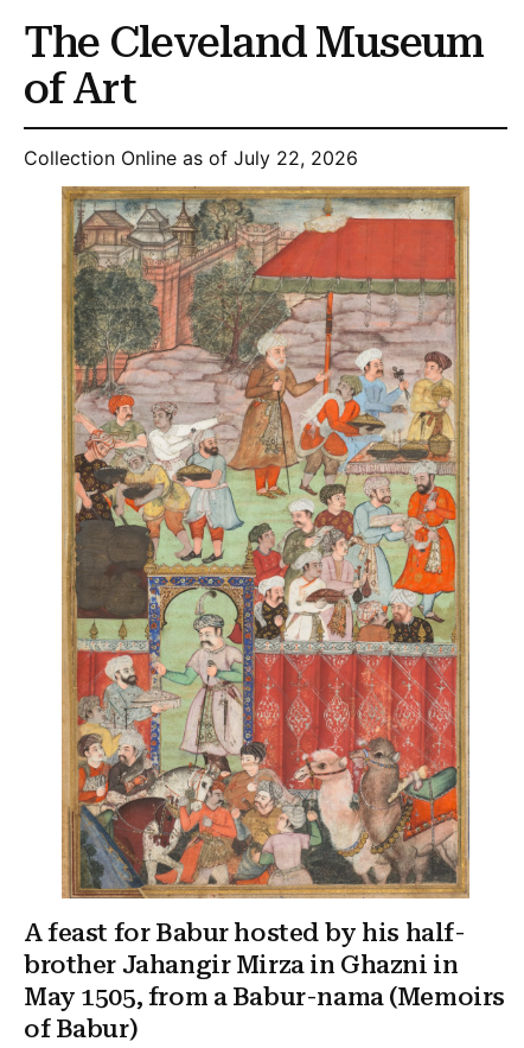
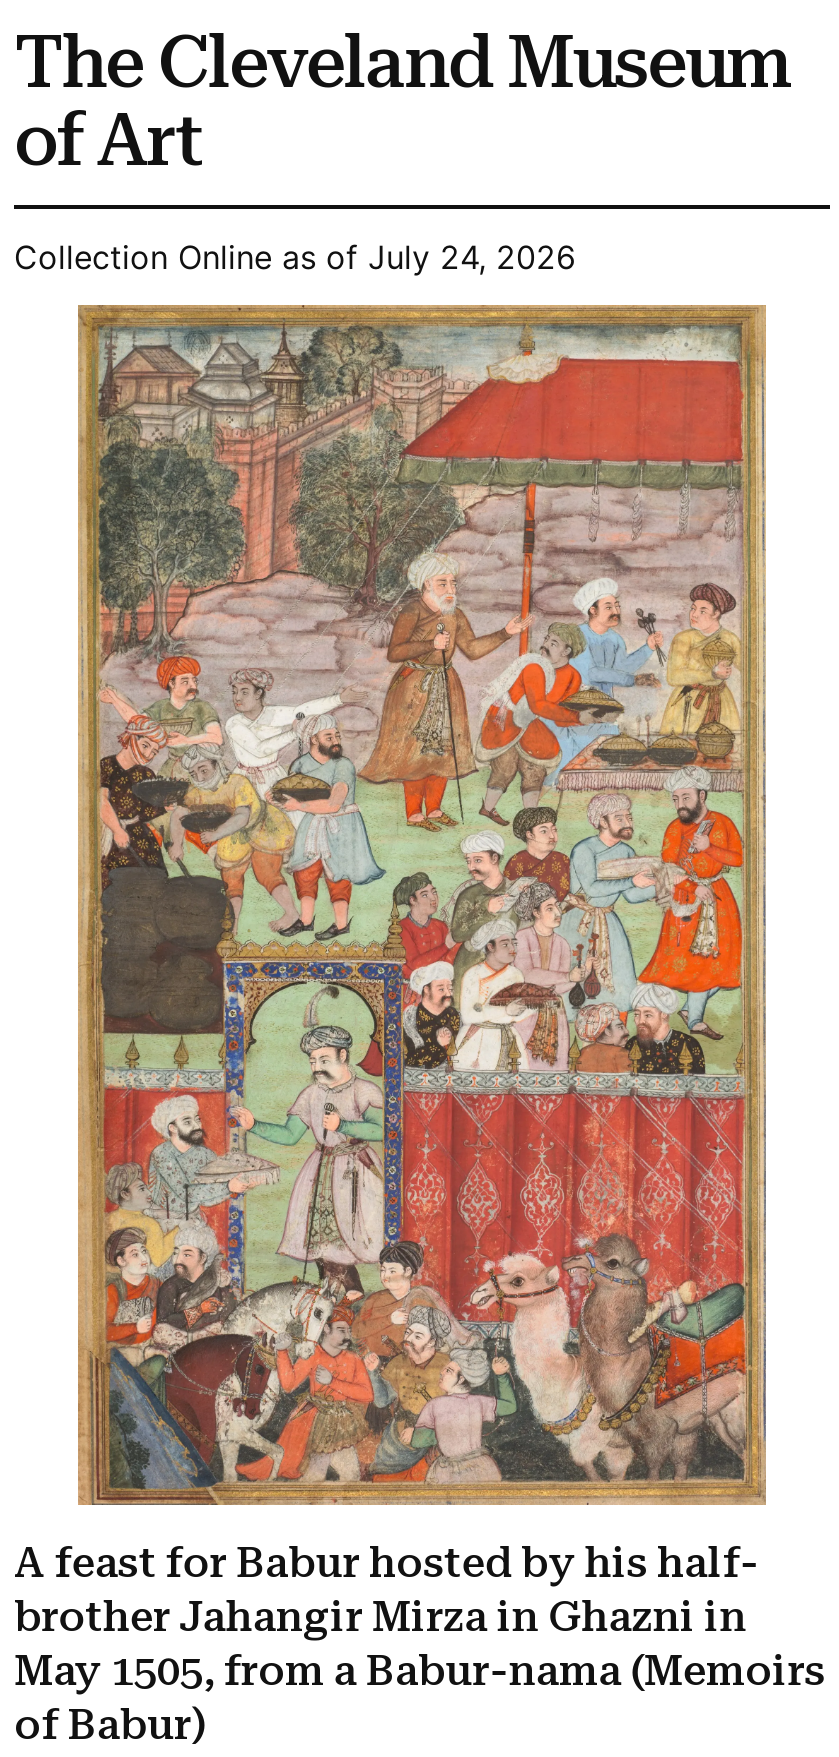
- Collection Online as of July 22, 2026
+ Collection Online as of July 24, 2026
